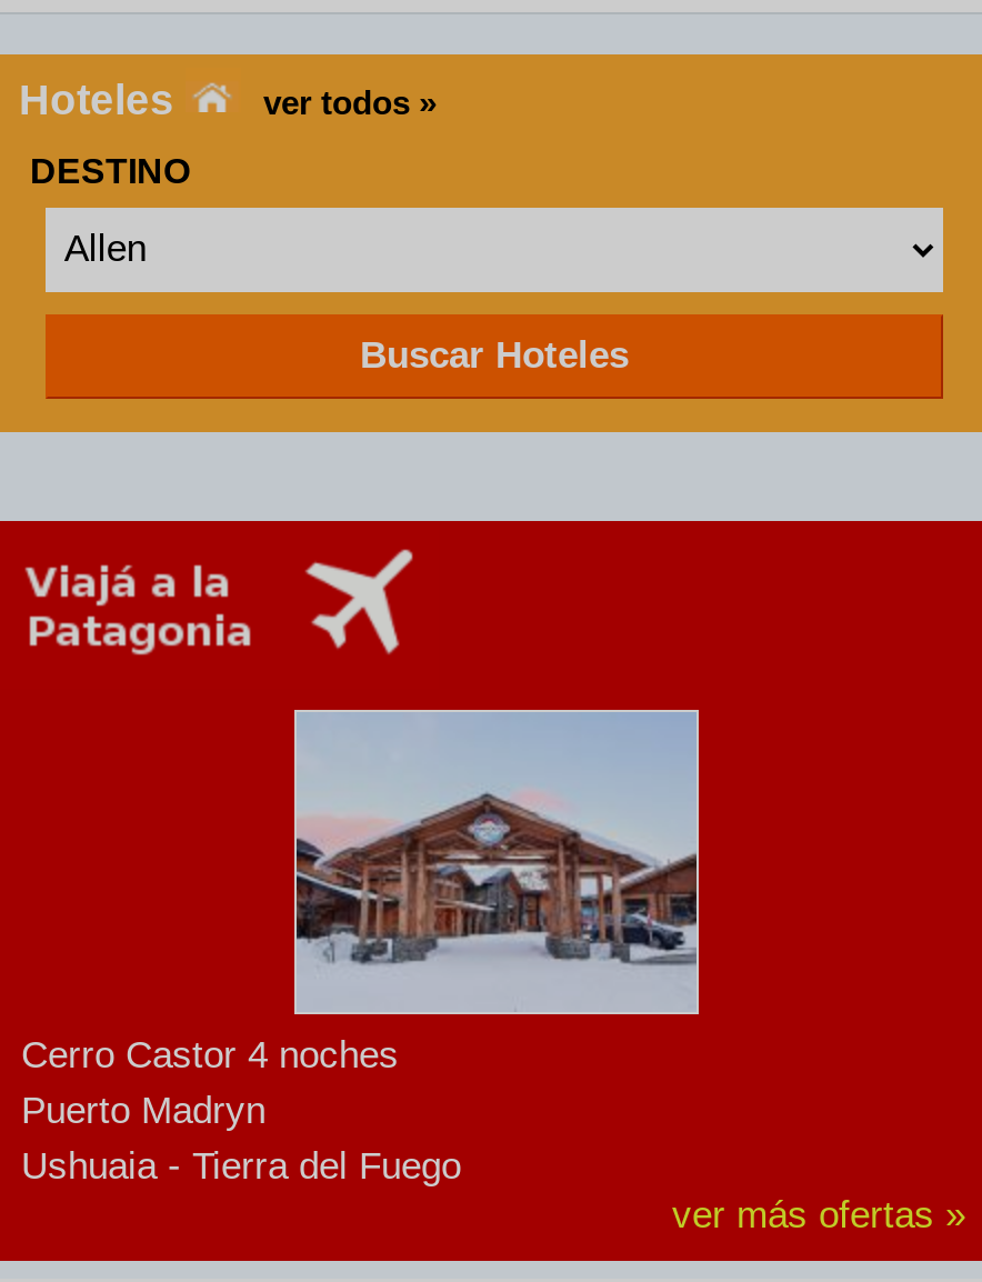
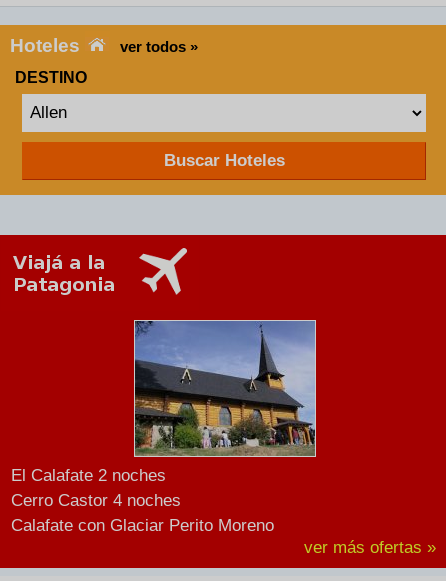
+ El Calafate 2 noches

- [image]
+ [image]

moved down: Cerro Castor 4 noches

- Puerto Madryn
- Ushuaia - Tierra del Fuego
+ Calafate con Glaciar Perito Moreno
